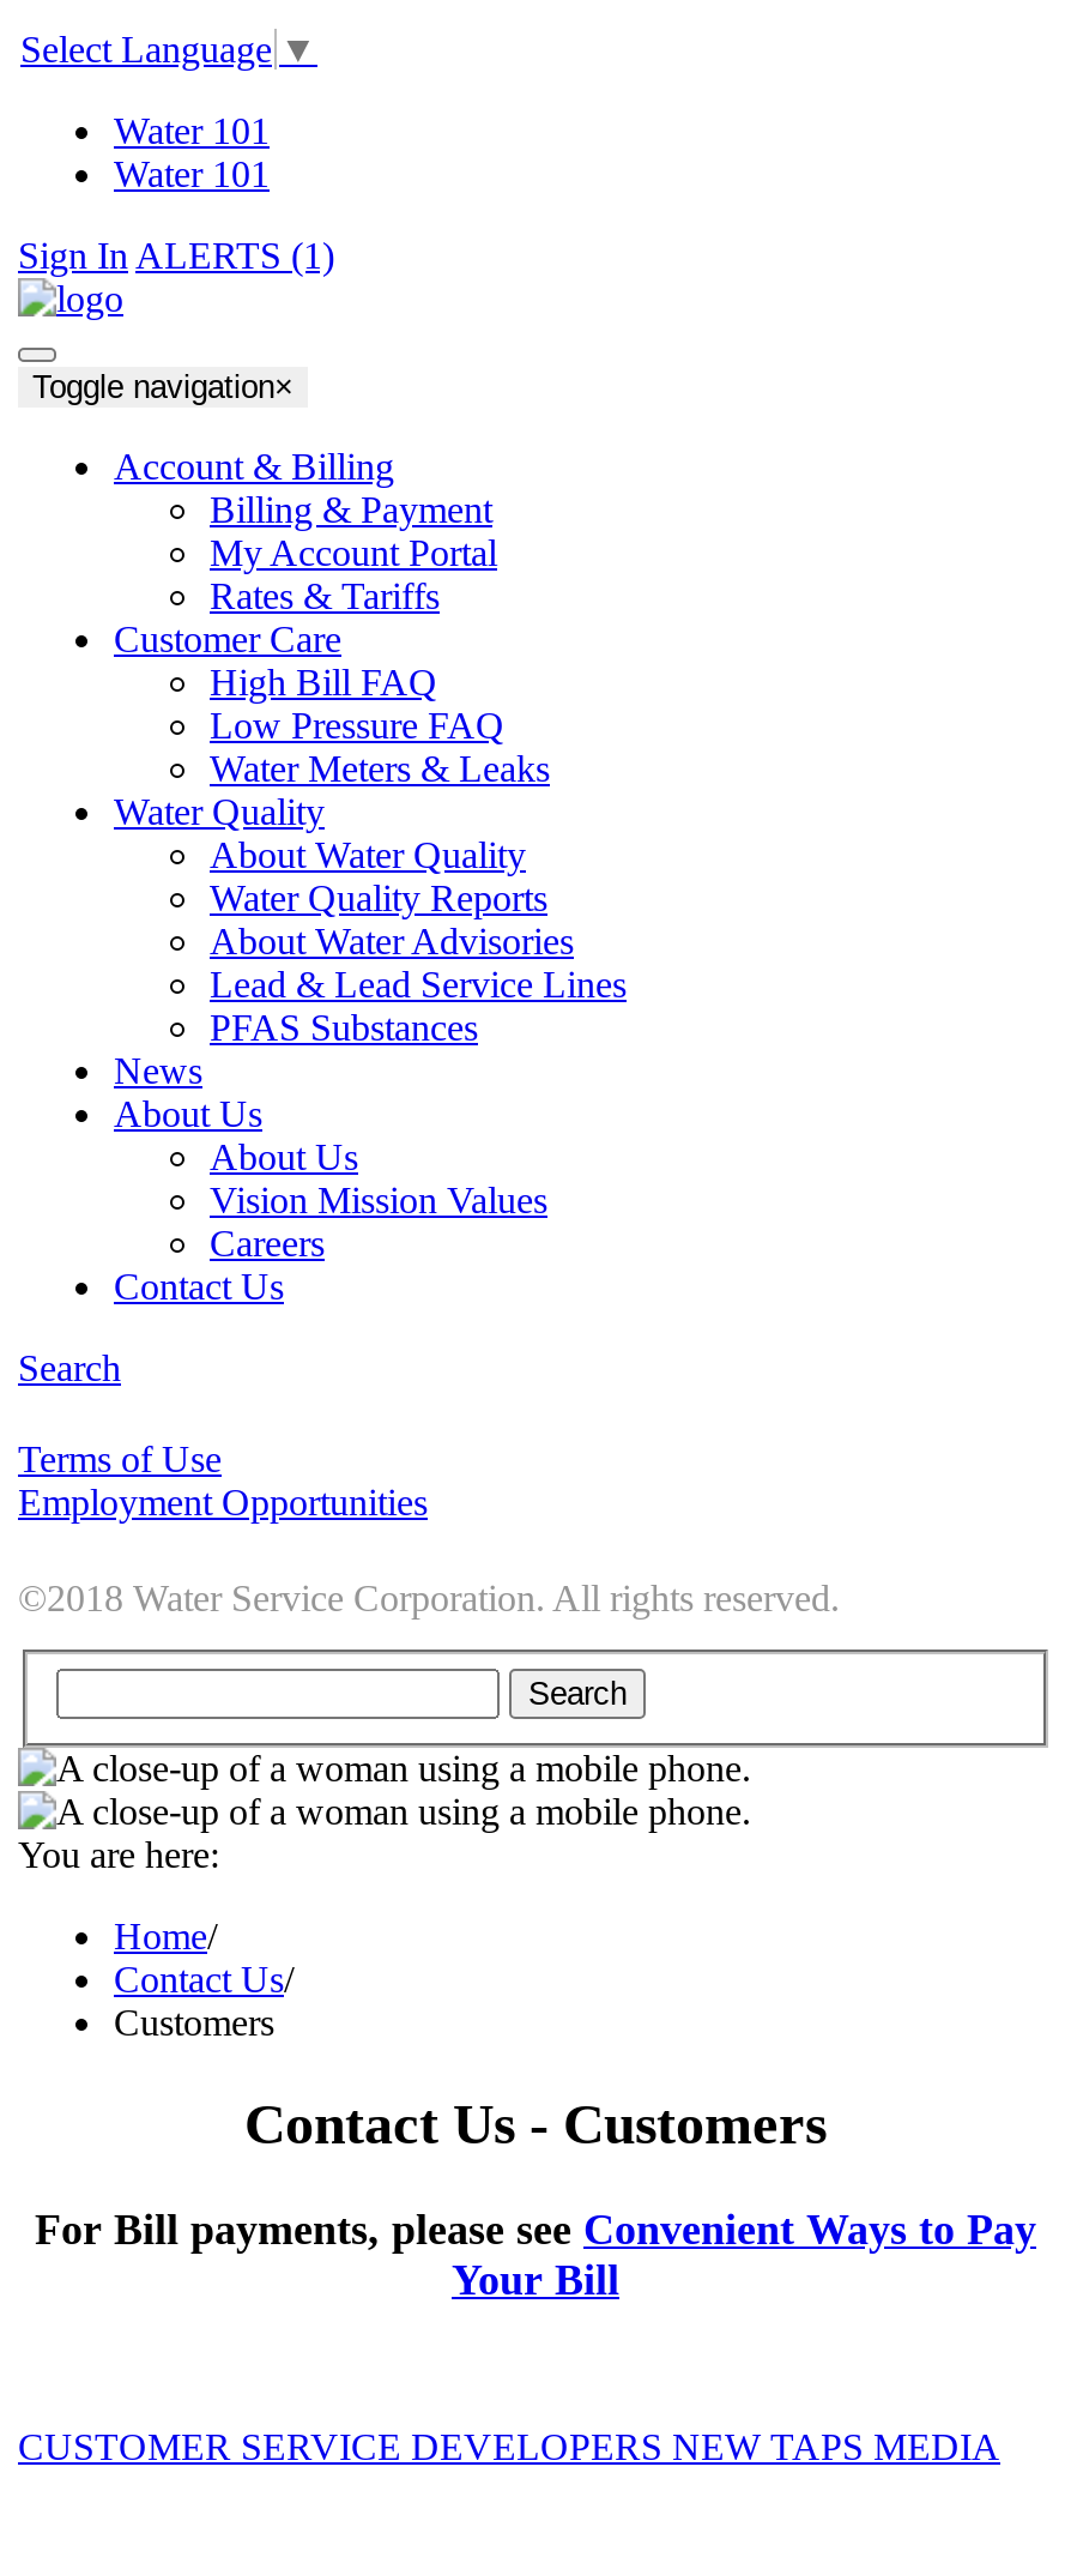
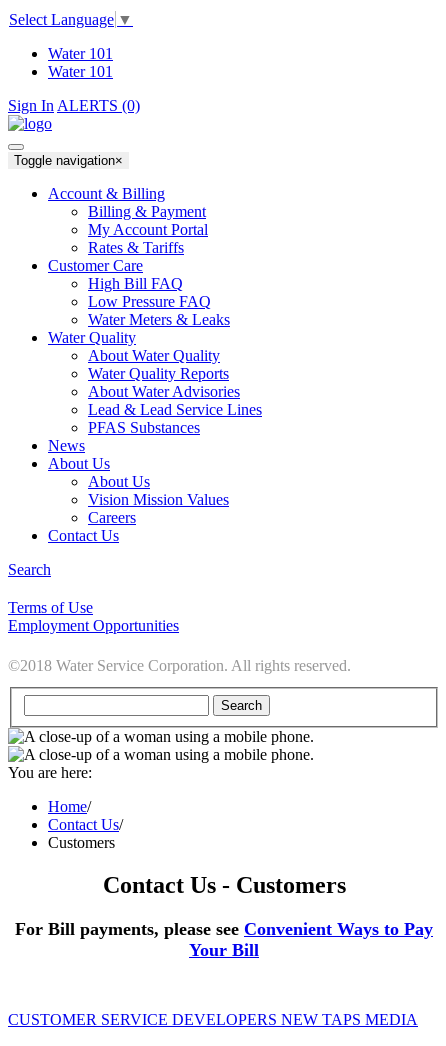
- Sign In ALERTS (1)
+ Sign In ALERTS (0)
